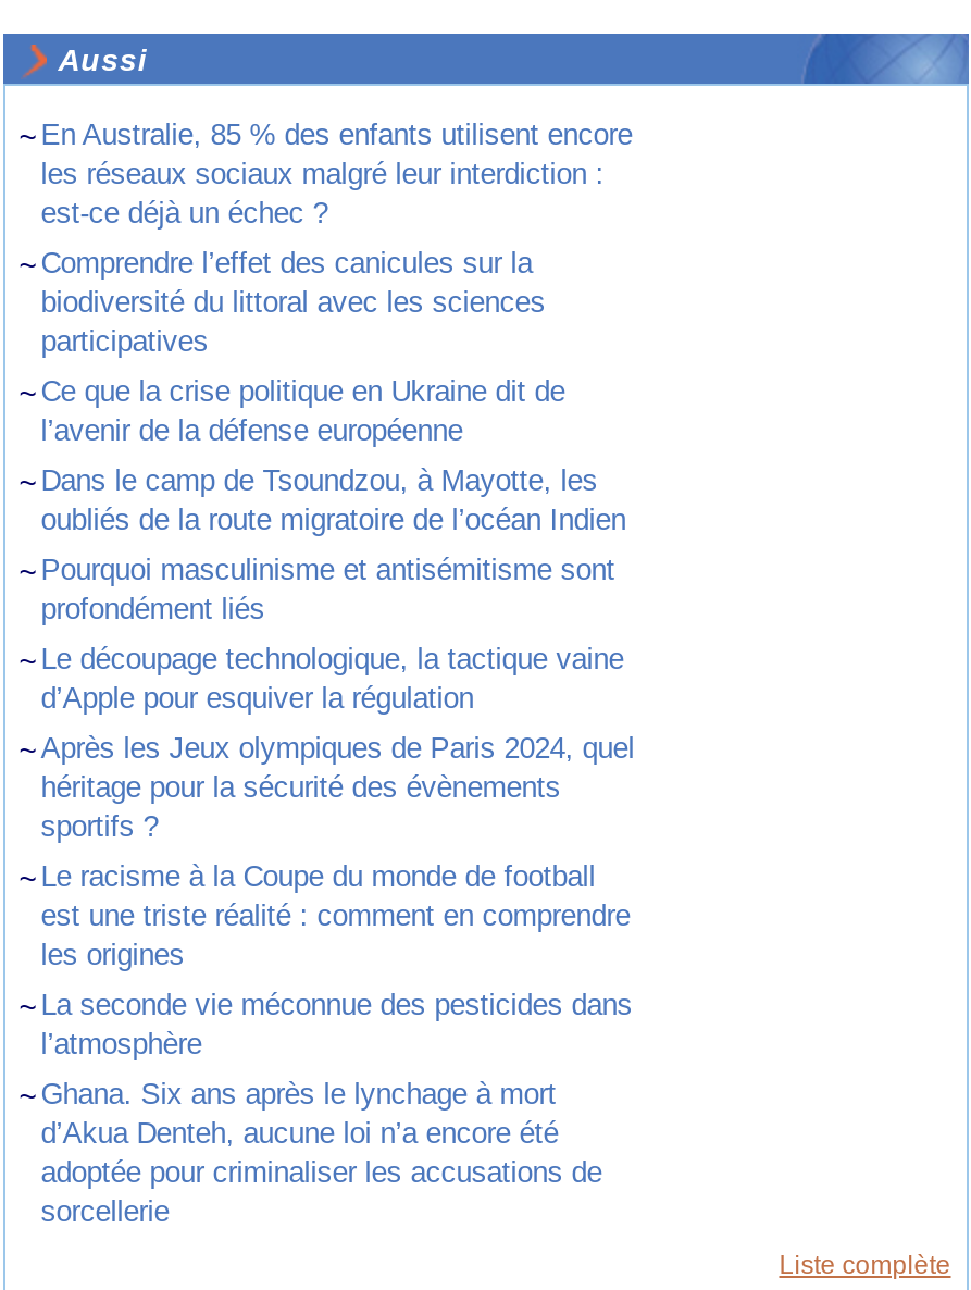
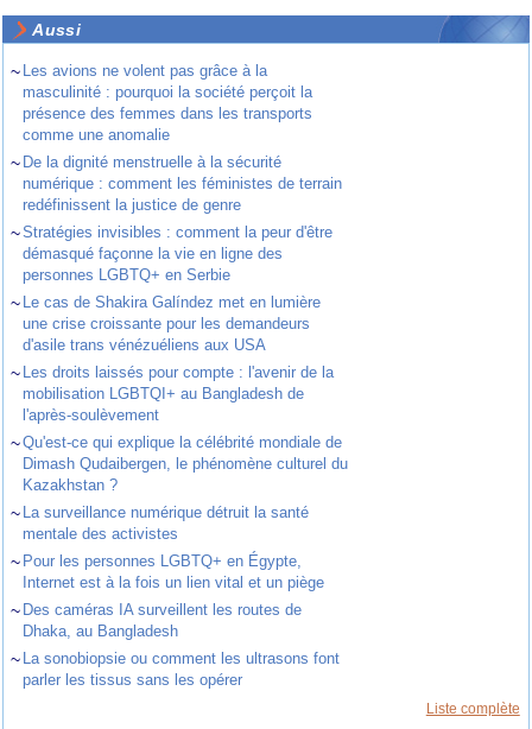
- ~ En Australie, 85 % des enfants utilisent encore
- les réseaux sociaux malgré leur interdiction :
- est-ce déjà un échec ?
+ ~ Les avions ne volent pas grâce à la
+ masculinité : pourquoi la société perçoit la
+ présence des femmes dans les transports
+ comme une anomalie

- ~ Comprendre l’effet des canicules sur la
- biodiversité du littoral avec les sciences
- participatives
+ ~ De la dignité menstruelle à la sécurité
+ numérique : comment les féministes de terrain
+ redéfinissent la justice de genre

- ~ Ce que la crise politique en Ukraine dit de
- l’avenir de la défense européenne
+ ~ Stratégies invisibles : comment la peur d'être
+ démasqué façonne la vie en ligne des
+ personnes LGBTQ+ en Serbie

- ~ Dans le camp de Tsoundzou, à Mayotte, les
- oubliés de la route migratoire de l’océan Indien
+ ~ Le cas de Shakira Galíndez met en lumière
+ une crise croissante pour les demandeurs
+ d'asile trans vénézuéliens aux USA

- ~ Pourquoi masculinisme et antisémitisme sont
- profondément liés
+ ~ Les droits laissés pour compte : l'avenir de la
+ mobilisation LGBTQI+ au Bangladesh de
+ l'après-soulèvement

- ~ Le découpage technologique, la tactique vaine
- d’Apple pour esquiver la régulation
+ ~ Qu'est-ce qui explique la célébrité mondiale de
+ Dimash Qudaibergen, le phénomène culturel du
+ Kazakhstan ?

- ~ Après les Jeux olympiques de Paris 2024, quel
- héritage pour la sécurité des évènements
- sportifs ?
+ ~ La surveillance numérique détruit la santé
+ mentale des activistes

- ~ Le racisme à la Coupe du monde de football
- est une triste réalité : comment en comprendre
- les origines
+ ~ Pour les personnes LGBTQ+ en Égypte,
+ Internet est à la fois un lien vital et un piège

- ~ La seconde vie méconnue des pesticides dans
- l’atmosphère
+ ~ Des caméras IA surveillent les routes de
+ Dhaka, au Bangladesh

- ~ Ghana. Six ans après le lynchage à mort
- d’Akua Denteh, aucune loi n’a encore été
- adoptée pour criminaliser les accusations de
- sorcellerie
+ ~ La sonobiopsie ou comment les ultrasons font
+ parler les tissus sans les opérer
